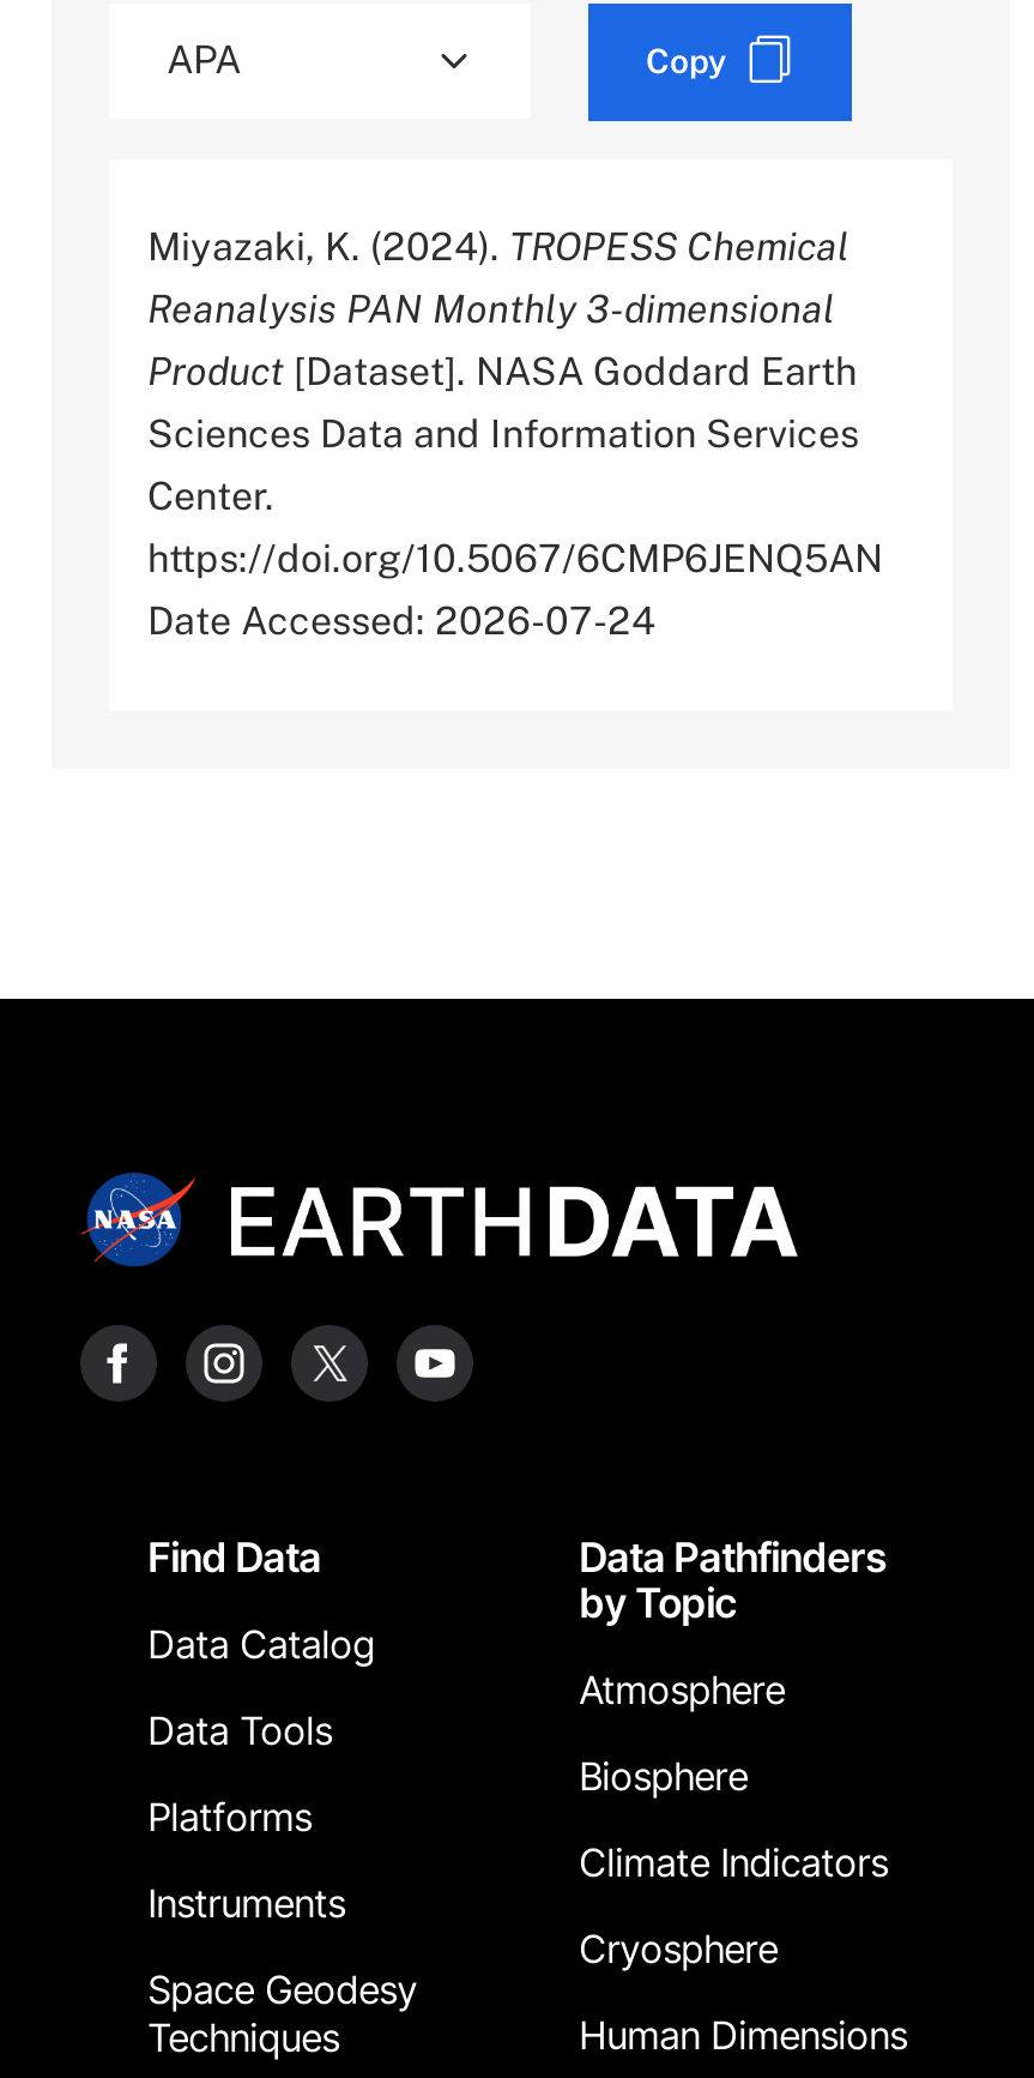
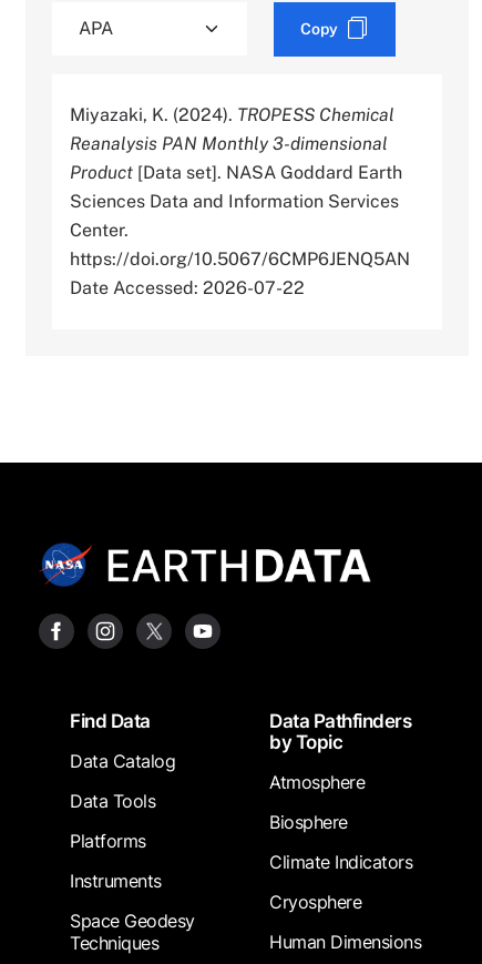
- Date Accessed: 2026-07-24
+ Date Accessed: 2026-07-22
